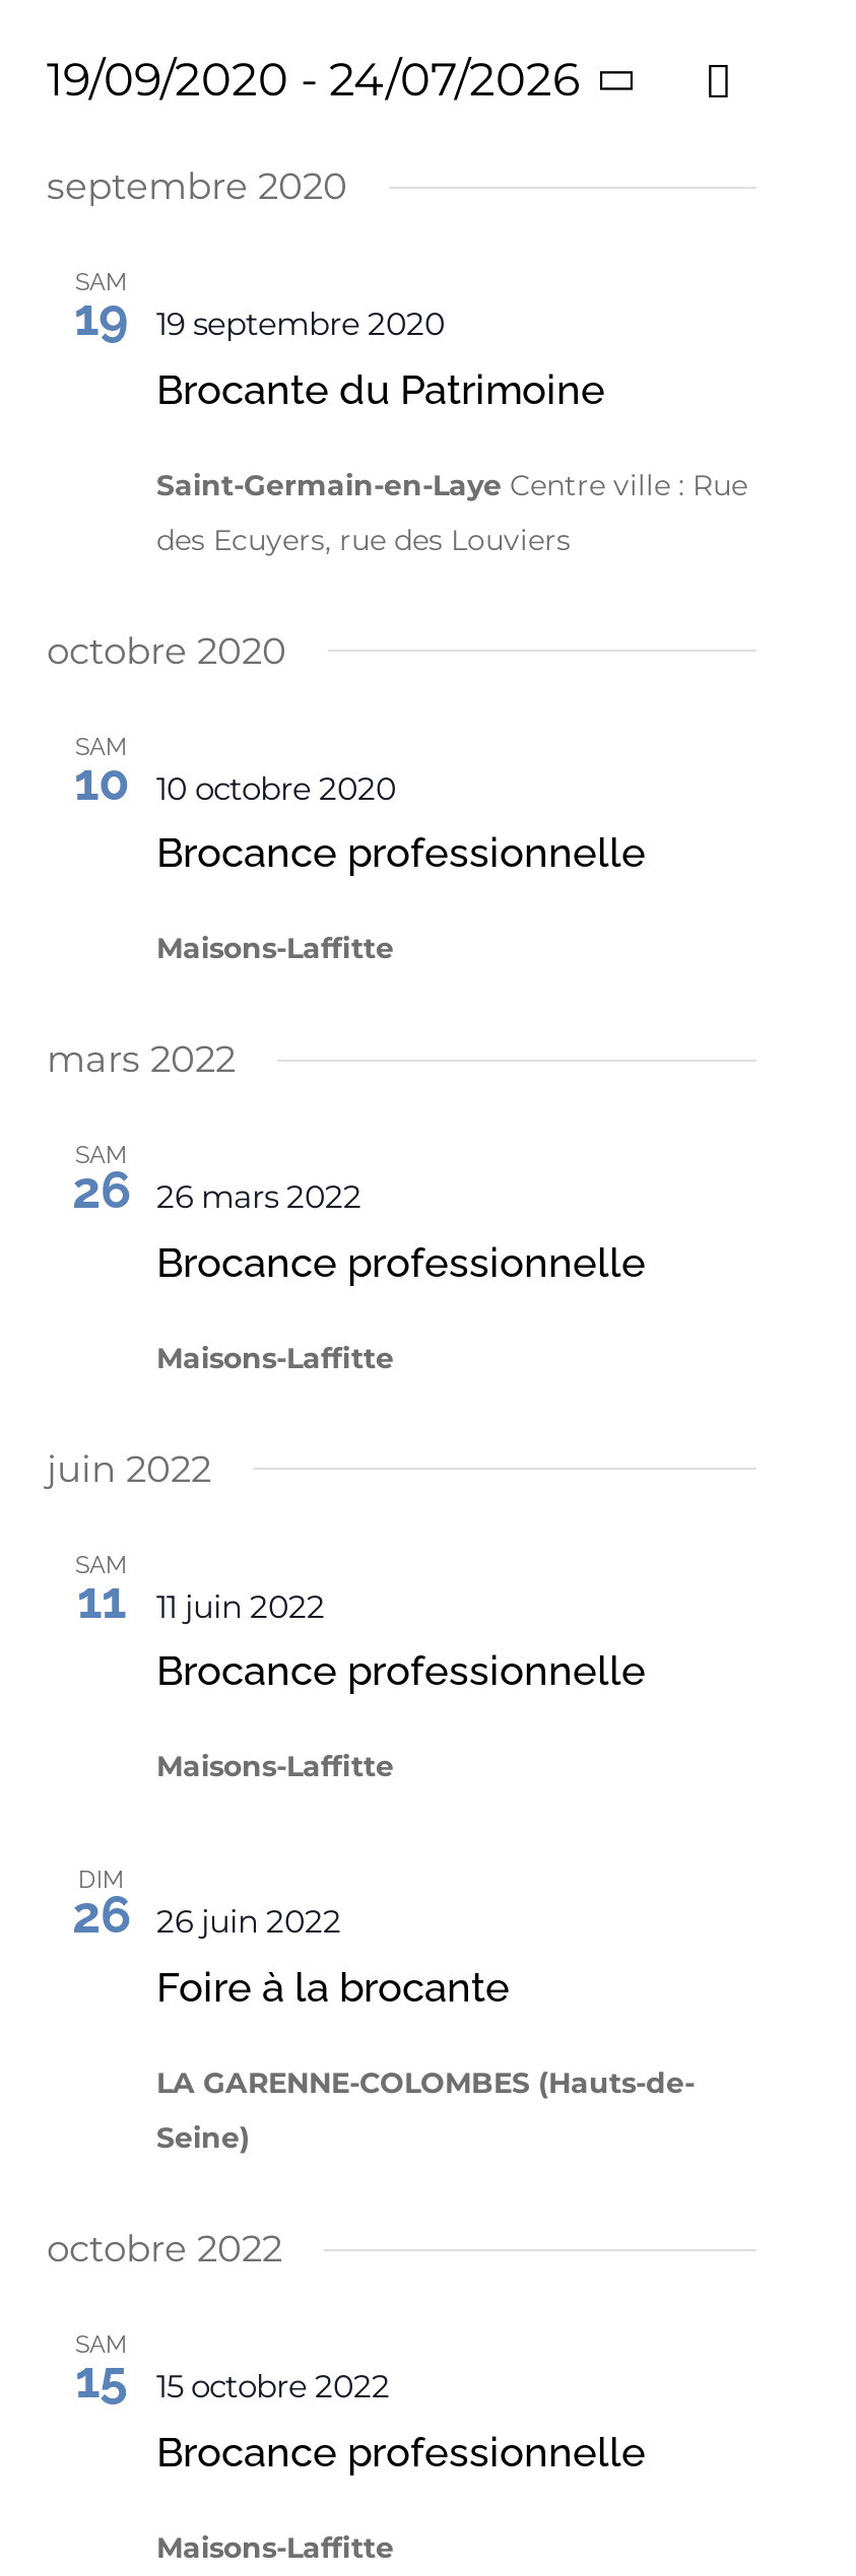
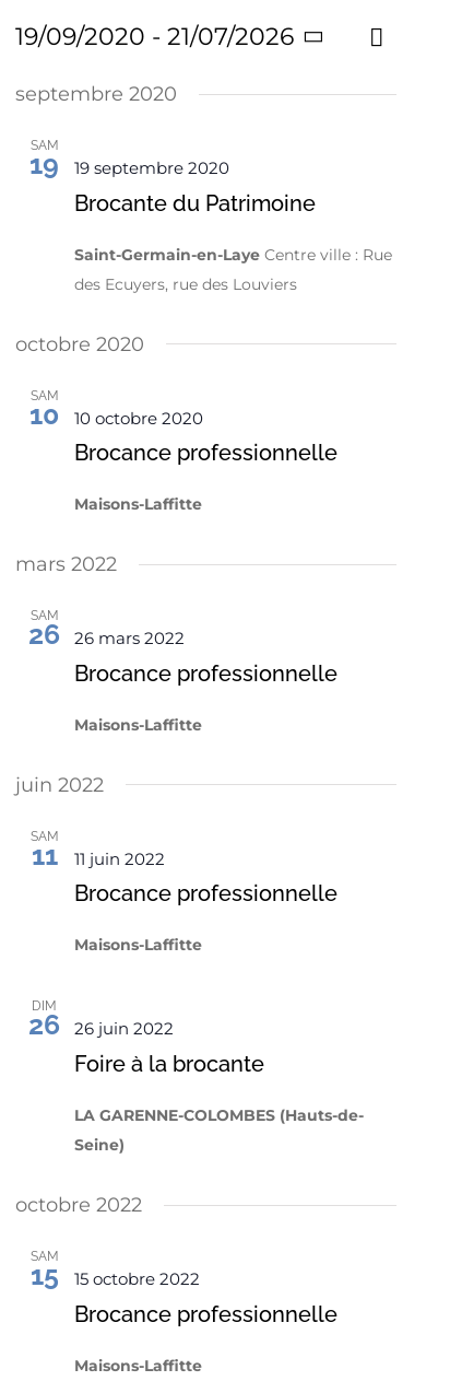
- 19/09/2020 - 24/07/2026
+ 19/09/2020 - 21/07/2026
